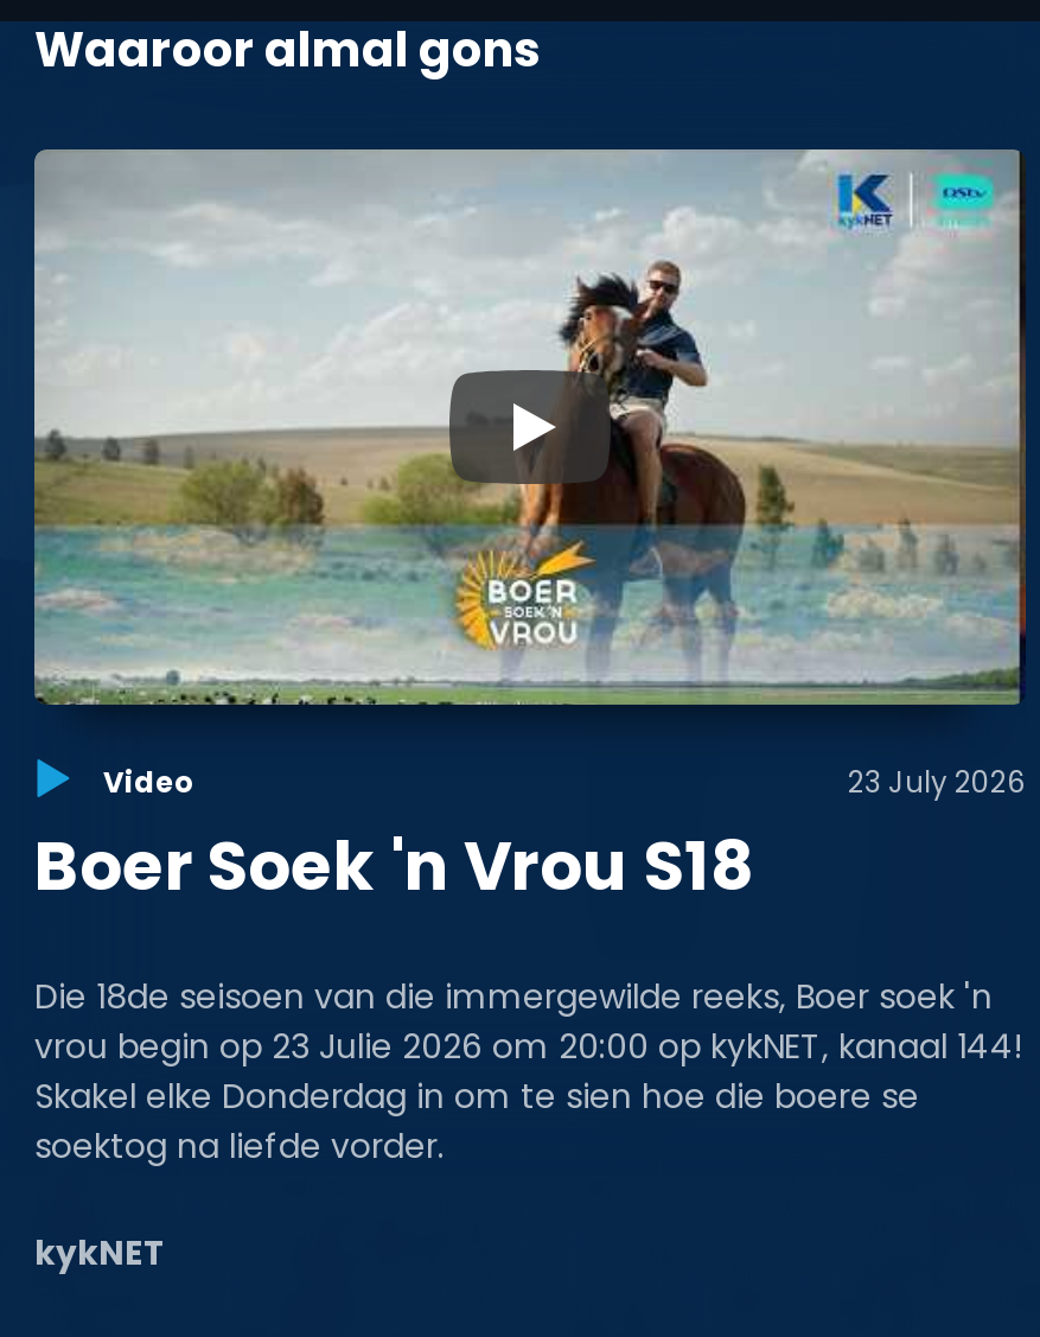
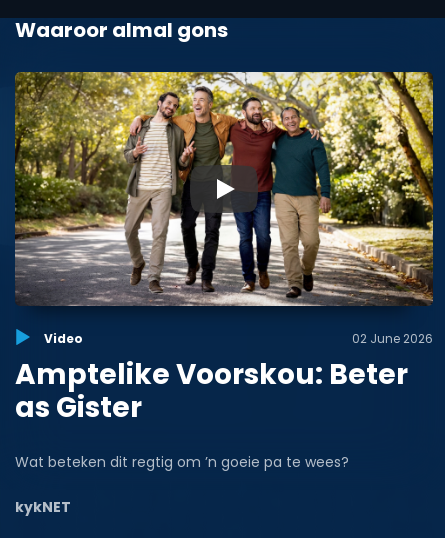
- [image]
- 23 July 2026
- Boer Soek 'n Vrou S18
+ [image]
+ 02 June 2026
+ Amptelike Voorskou: Beter
+ as Gister

- Die 18de seisoen van die immergewilde reeks, Boer soek 'n
- vrou begin op 23 Julie 2026 om 20:00 op kykNET, kanaal 144!
- Skakel elke Donderdag in om te sien hoe die boere se
- soektog na liefde vorder.
+ Wat beteken dit regtig om ’n goeie pa te wees?
